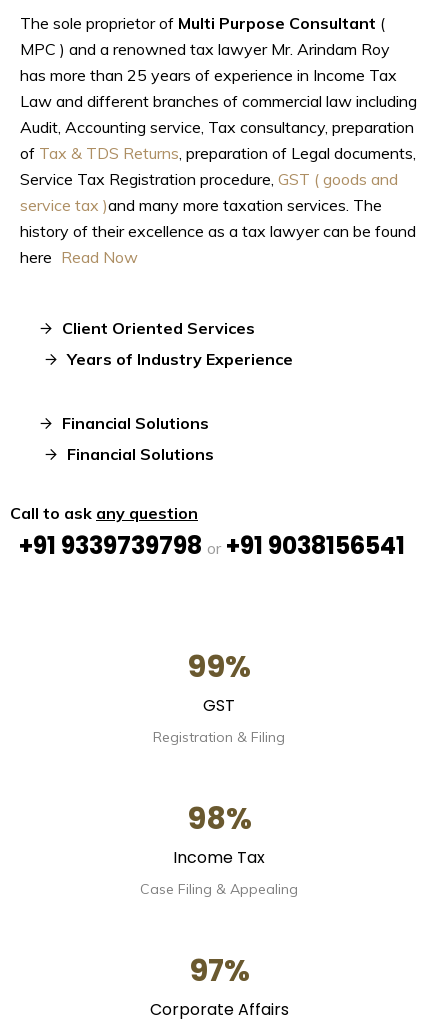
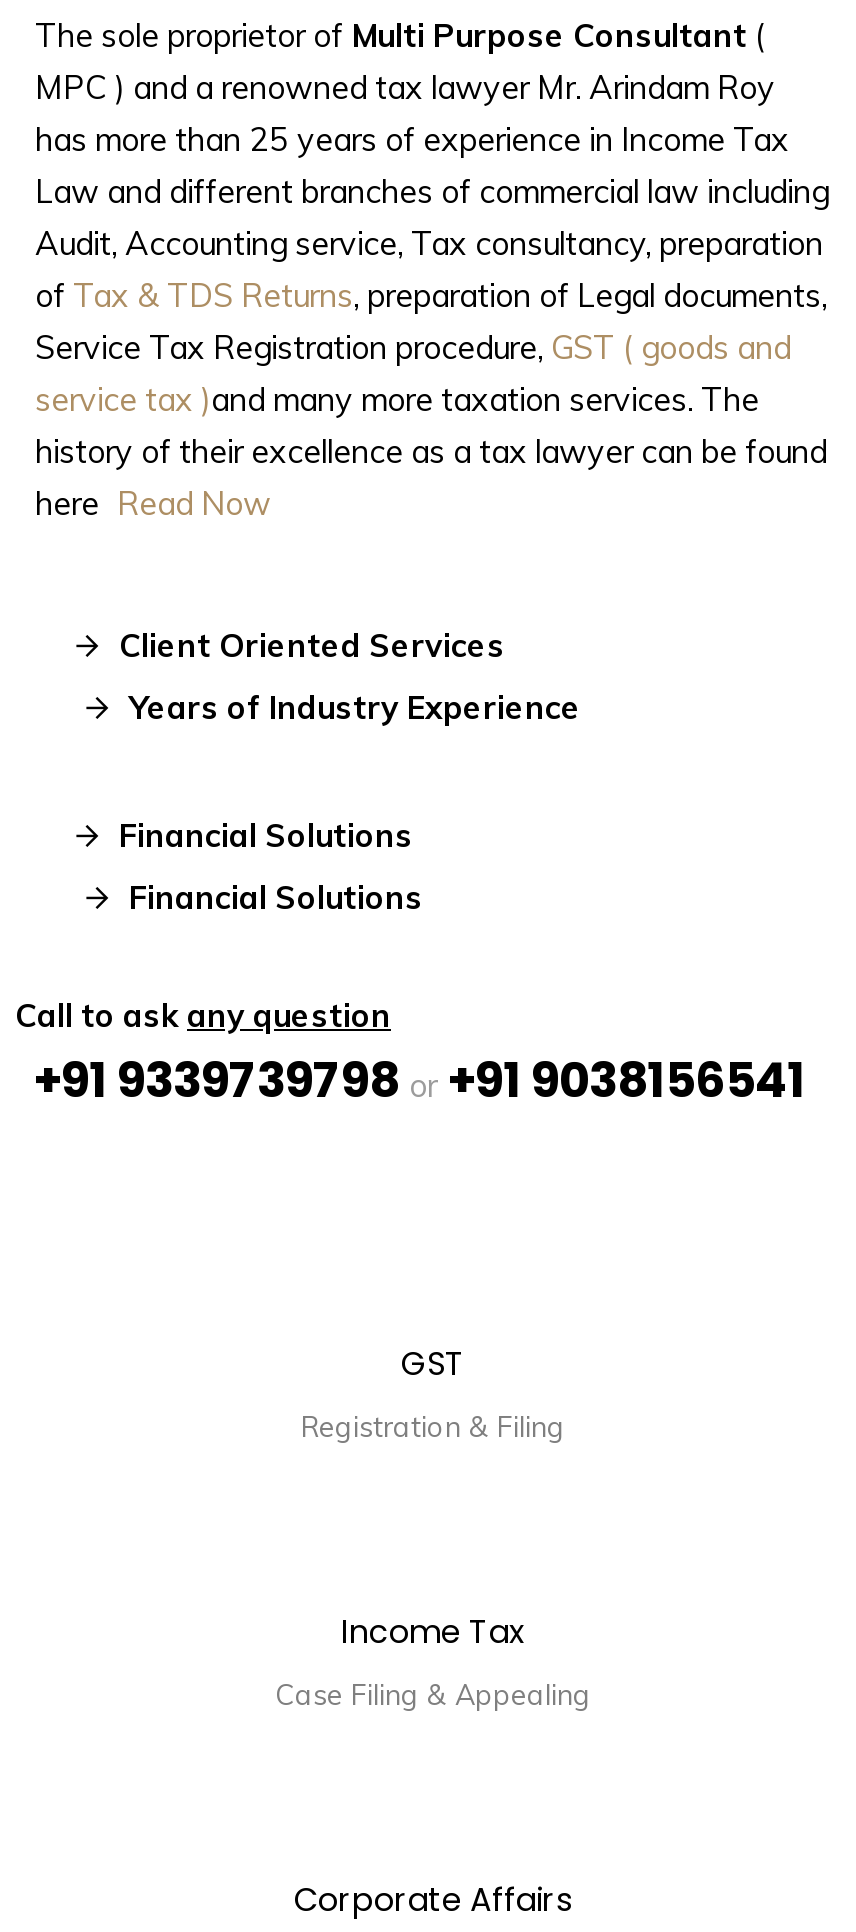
- 99%

- 98%

- 97%
